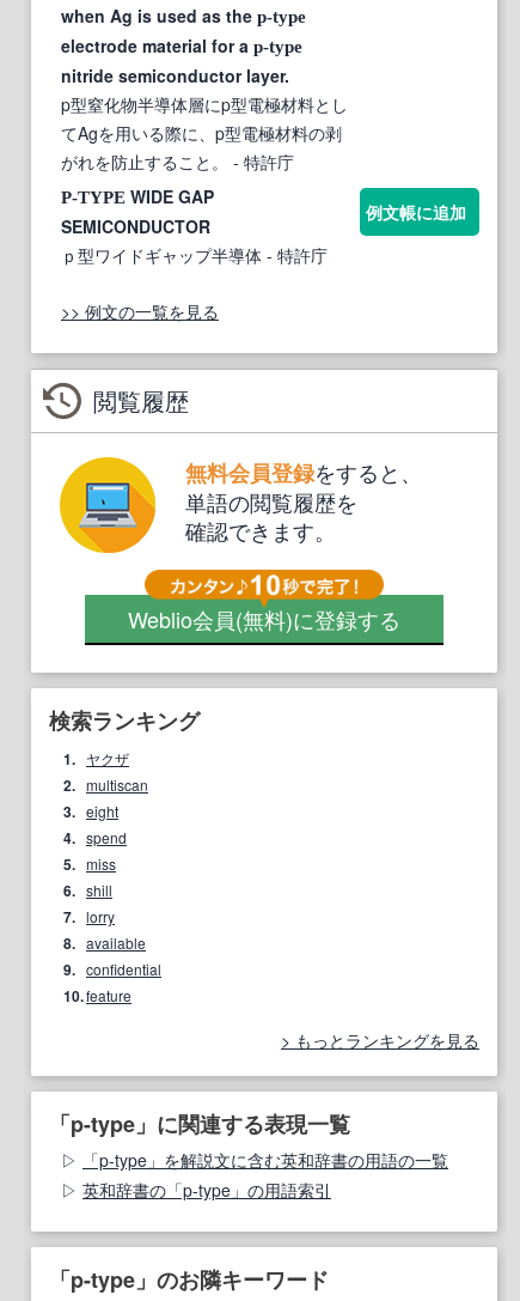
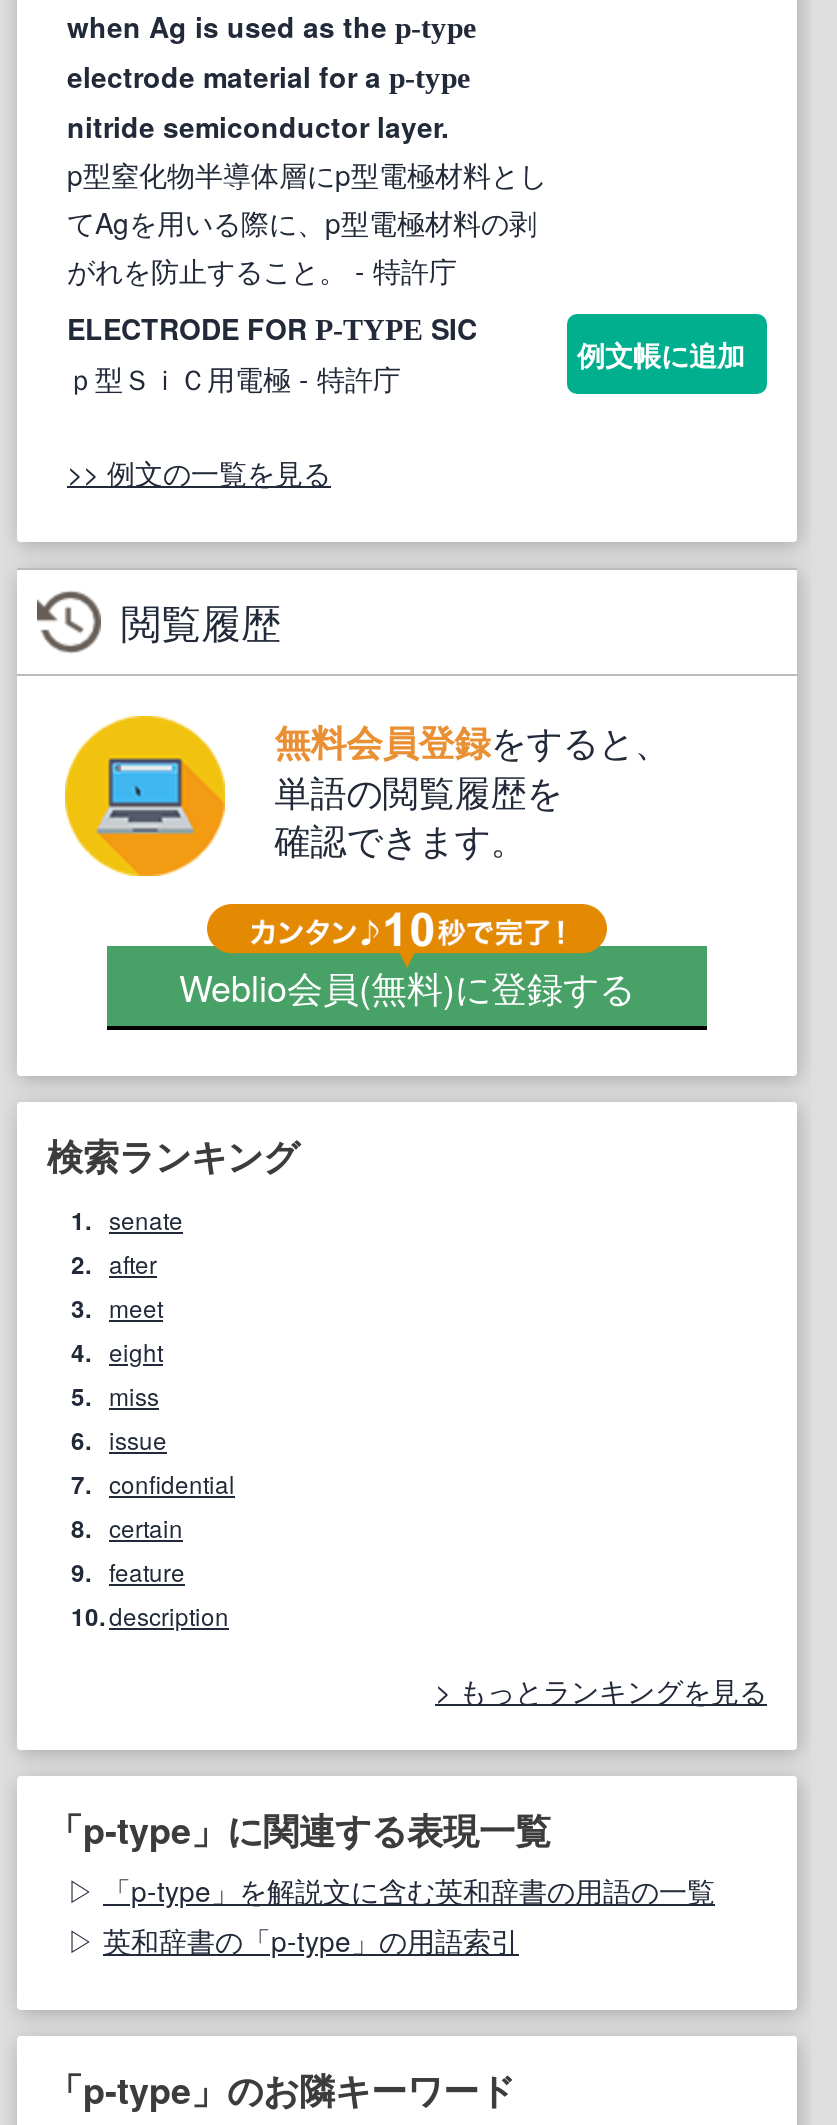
- P-TYPE WIDE GAP
- SEMICONDUCTOR
- ｐ型ワイドギャップ半導体- 特許庁
+ ELECTRODE FOR P-TYPE SIC
+ ｐ型ＳｉＣ用電極- 特許庁

- 1. ヤクザ
- 2. multiscan
- 3. eight
- 4. spend
+ 1. senate
+ 2. after
+ 3. meet
+ 4. eight

- 6. shill
- 7. lorry
- 8. available
- 9. confidential
- 10. feature
+ 6. issue
+ 7. confidential
+ 8. certain
+ 9. feature
+ 10. description
